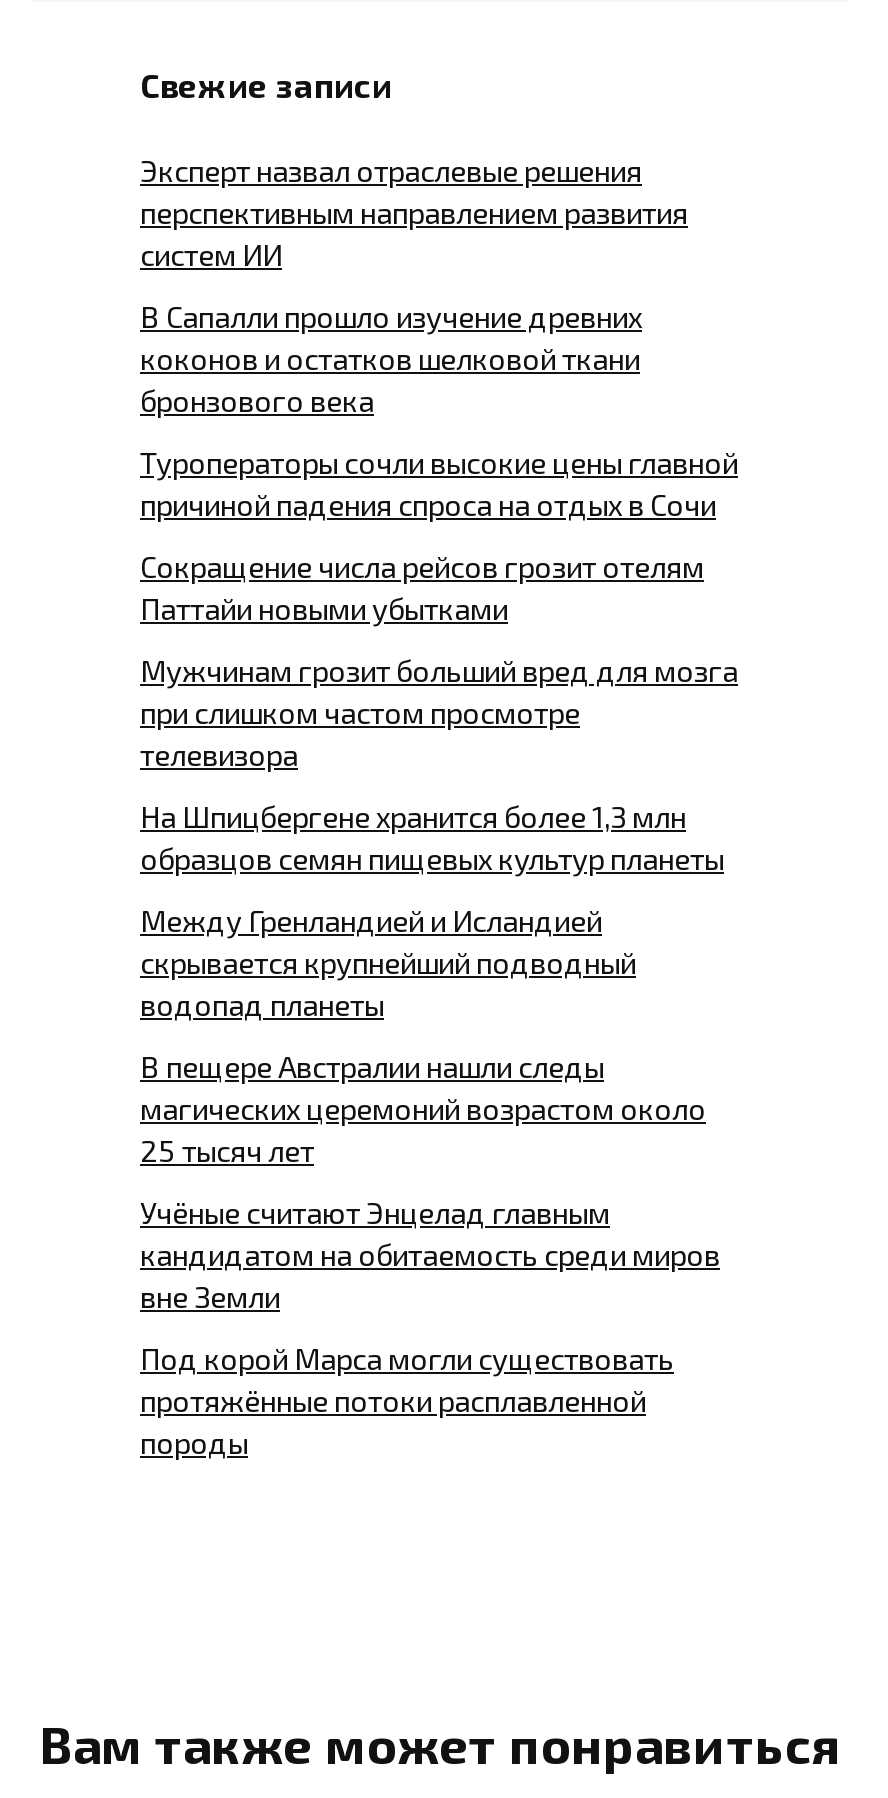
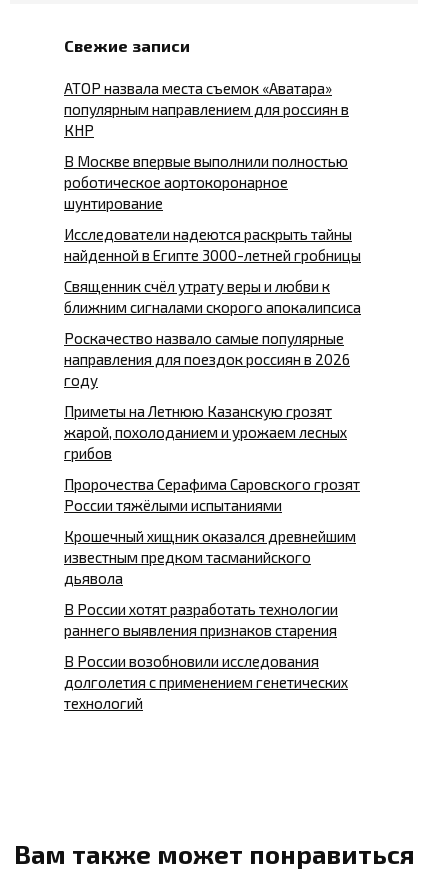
- Эксперт назвал отраслевые решения
- перспективным направлением развития
- систем ИИ
+ АТОР назвала места съемок «Аватара»
+ популярным направлением для россиян в
+ КНР

- В Сапалли прошло изучение древних
- коконов и остатков шелковой ткани
- бронзового века
+ В Москве впервые выполнили полностью
+ роботическое аортокоронарное
+ шунтирование

- Туроператоры сочли высокие цены главной
- причиной падения спроса на отдых в Сочи
+ Исследователи надеются раскрыть тайны
+ найденной в Египте 3000-летней гробницы

- Сокращение числа рейсов грозит отелям
- Паттайи новыми убытками
+ Священник счёл утрату веры и любви к
+ ближним сигналами скорого апокалипсиса

- Мужчинам грозит больший вред для мозга
- при слишком частом просмотре
- телевизора
+ Роскачество назвало самые популярные
+ направления для поездок россиян в 2026
+ году

- На Шпицбергене хранится более 1,3 млн
- образцов семян пищевых культур планеты
+ Приметы на Летнюю Казанскую грозят
+ жарой, похолоданием и урожаем лесных
+ грибов

- Между Гренландией и Исландией
- скрывается крупнейший подводный
- водопад планеты
+ Пророчества Серафима Саровского грозят
+ России тяжёлыми испытаниями

- В пещере Австралии нашли следы
- магических церемоний возрастом около
- 25 тысяч лет
+ Крошечный хищник оказался древнейшим
+ известным предком тасманийского
+ дьявола

- Учёные считают Энцелад главным
- кандидатом на обитаемость среди миров
- вне Земли
+ В России хотят разработать технологии
+ раннего выявления признаков старения

- Под корой Марса могли существовать
- протяжённые потоки расплавленной
- породы
+ В России возобновили исследования
+ долголетия с применением генетических
+ технологий
